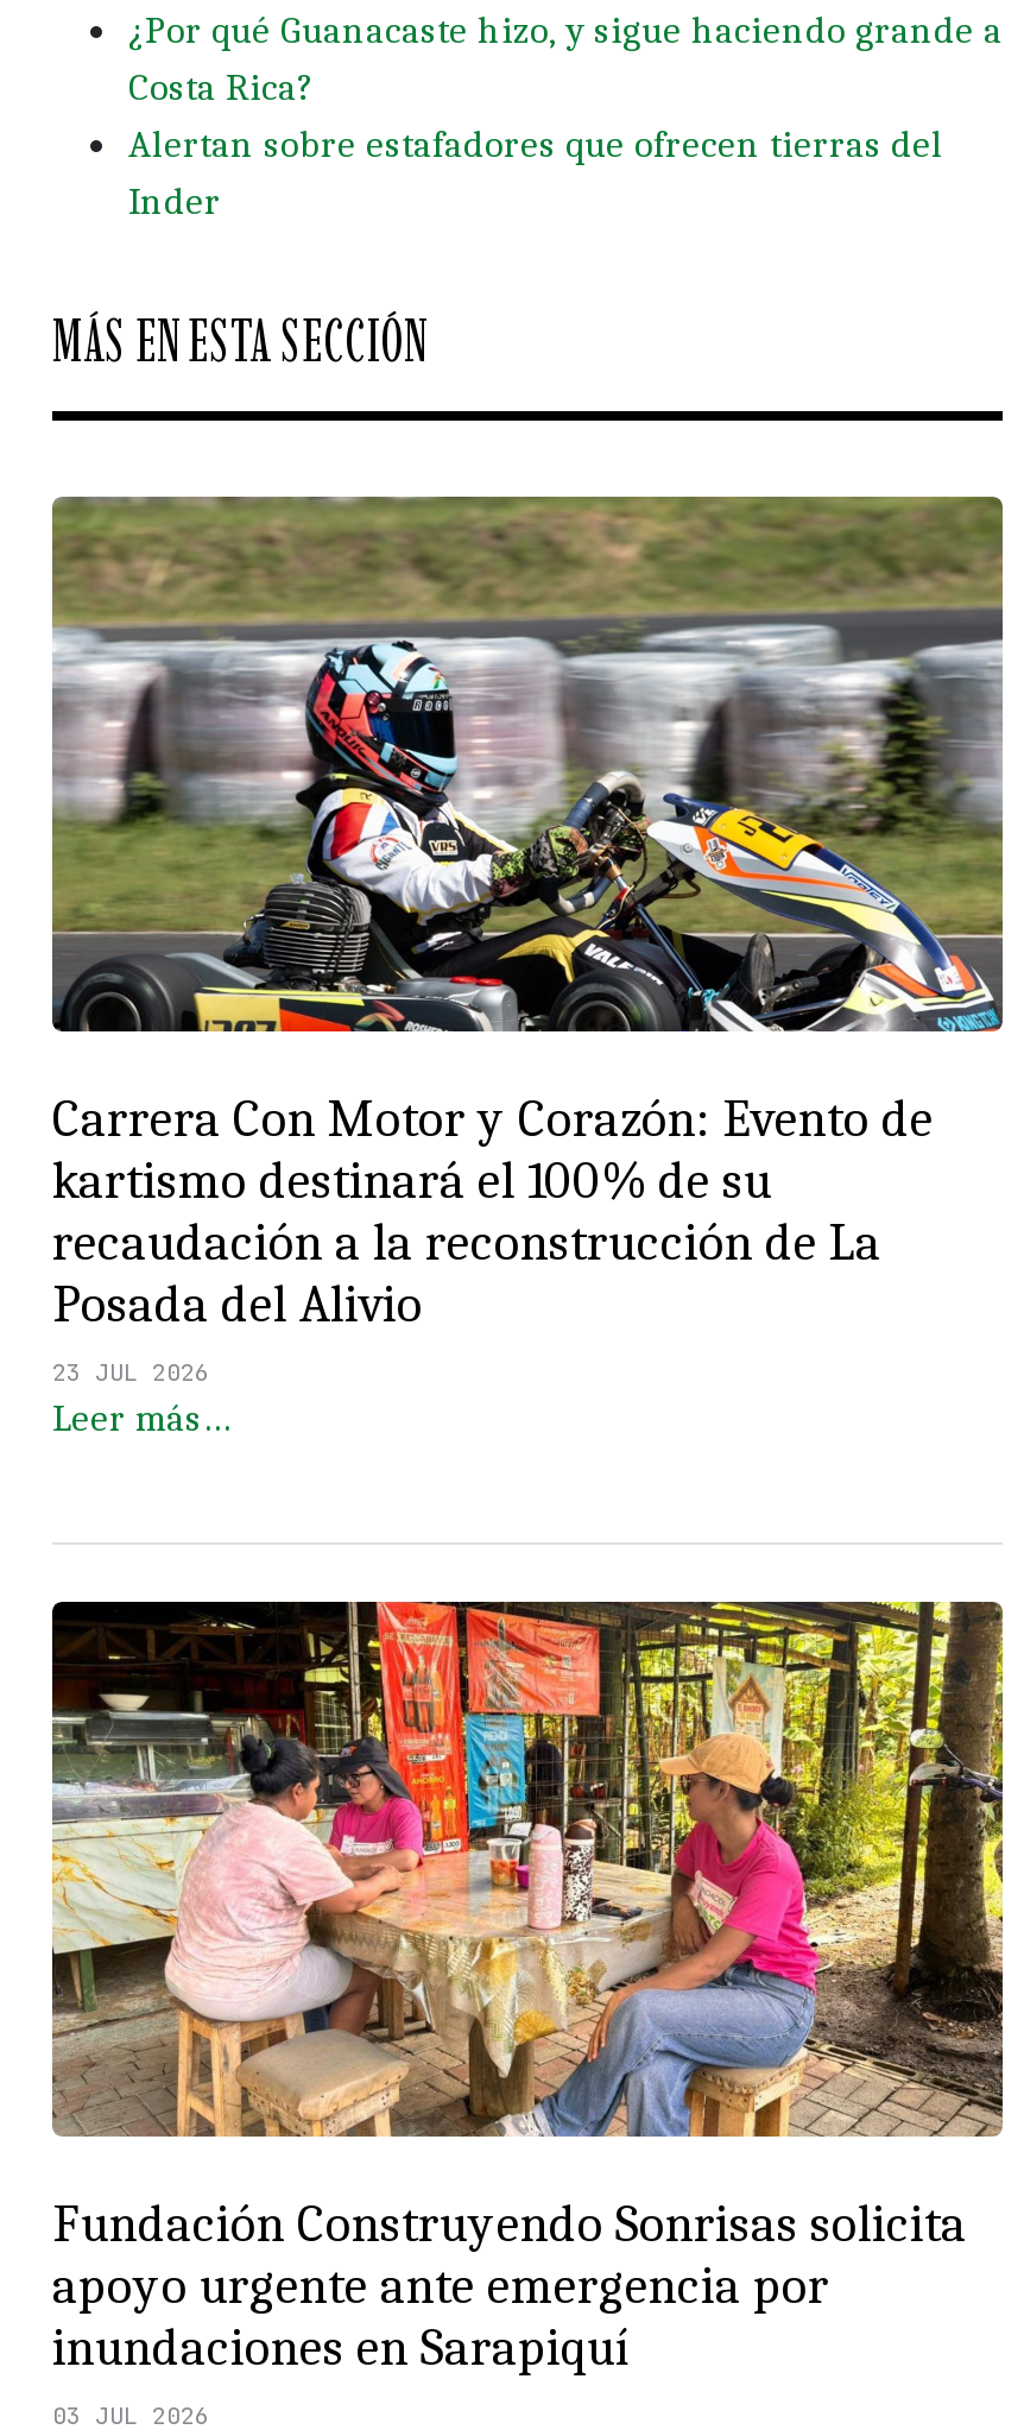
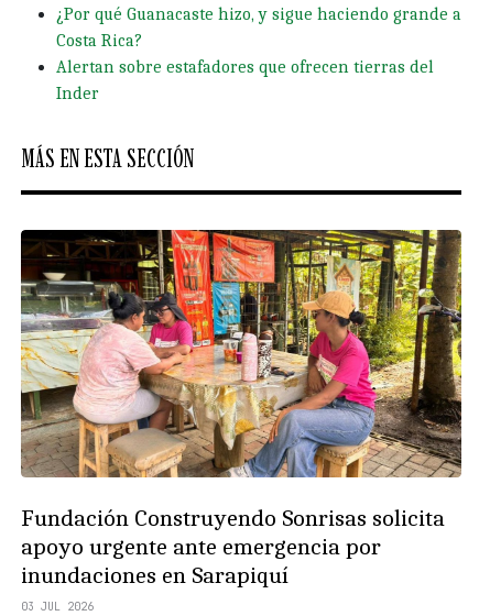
- [image]
- Carrera Con Motor y Corazón: Evento de
- kartismo destinará el 100% de su
- recaudación a la reconstrucción de La
- Posada del Alivio
- 23 JUL 2026
- Leer más…
